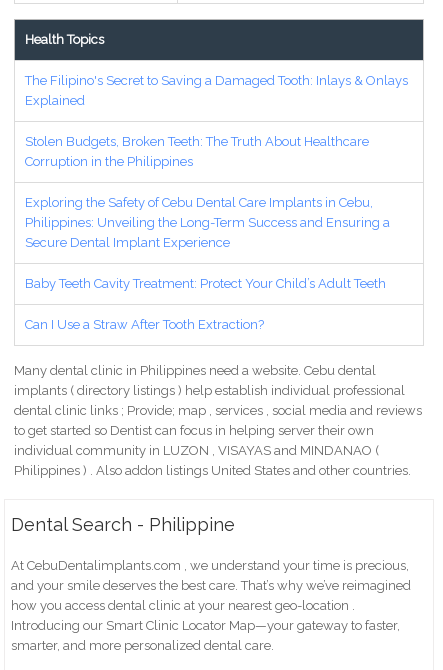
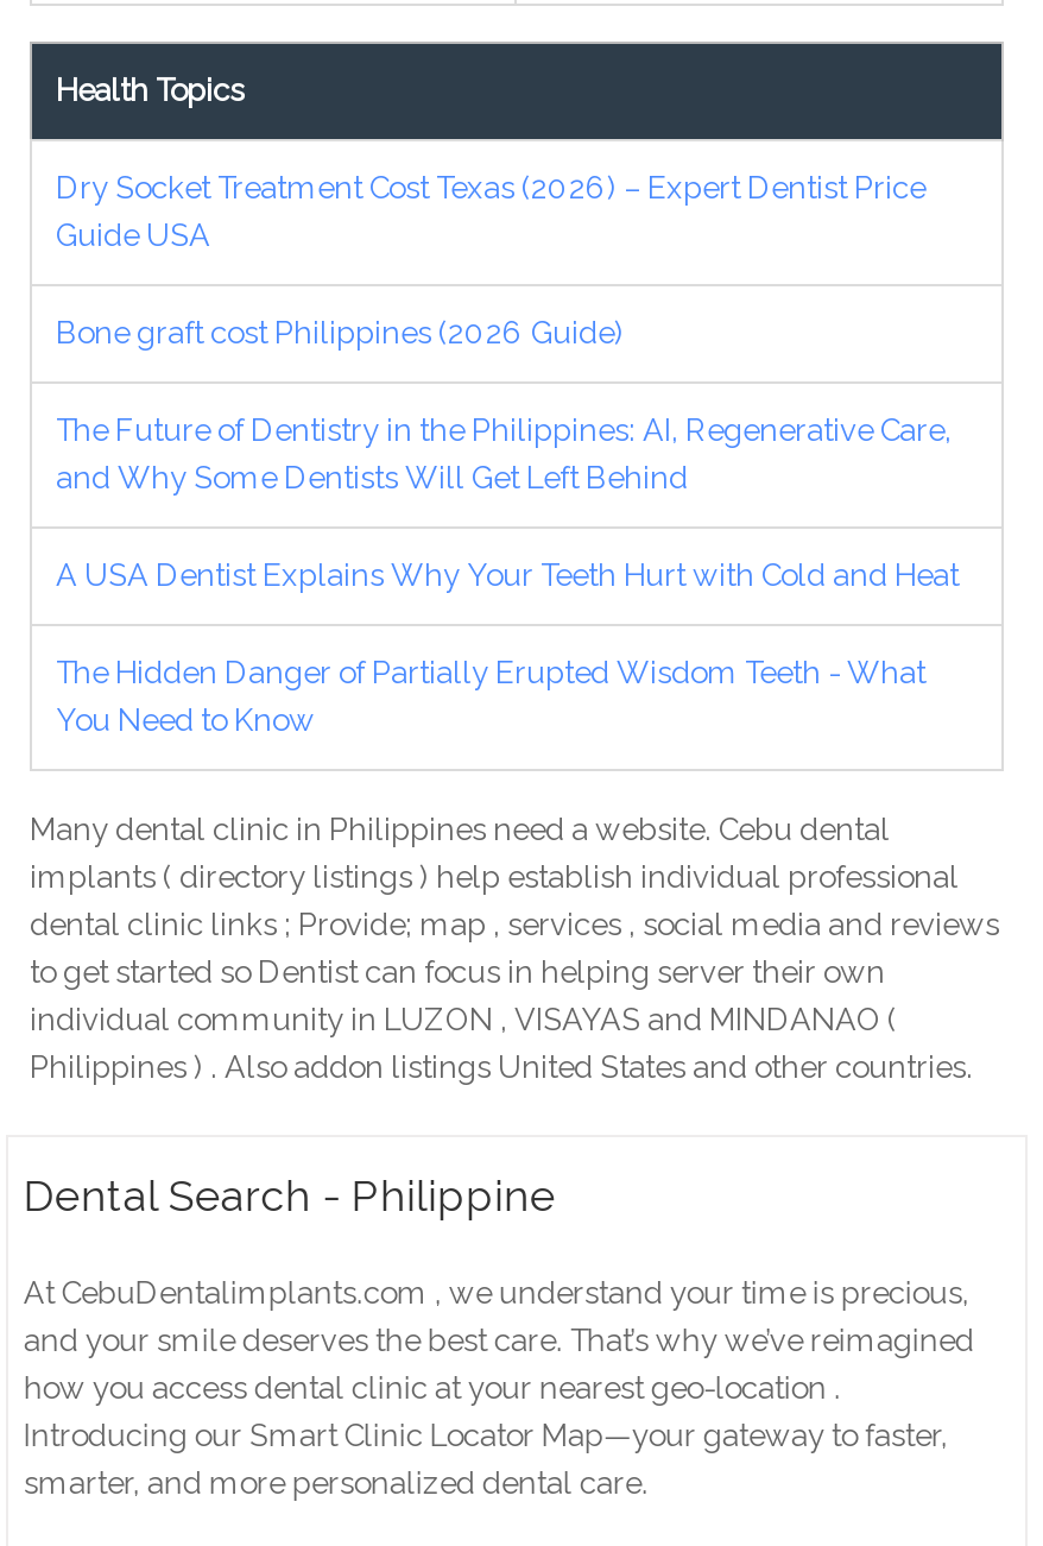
- The Filipino's Secret to Saving a Damaged Tooth: Inlays & Onlays
- Explained
+ Dry Socket Treatment Cost Texas (2026) – Expert Dentist Price
+ Guide USA

- Stolen Budgets, Broken Teeth: The Truth About Healthcare
- Corruption in the Philippines
+ Bone graft cost Philippines (2026 Guide)

- Exploring the Safety of Cebu Dental Care Implants in Cebu,
- Philippines: Unveiling the Long-Term Success and Ensuring a
- Secure Dental Implant Experience
+ The Future of Dentistry in the Philippines: AI, Regenerative Care,
+ and Why Some Dentists Will Get Left Behind

- Baby Teeth Cavity Treatment: Protect Your Child’s Adult Teeth
+ A USA Dentist Explains Why Your Teeth Hurt with Cold and Heat

- Can I Use a Straw After Tooth Extraction?
+ The Hidden Danger of Partially Erupted Wisdom Teeth - What
+ You Need to Know
